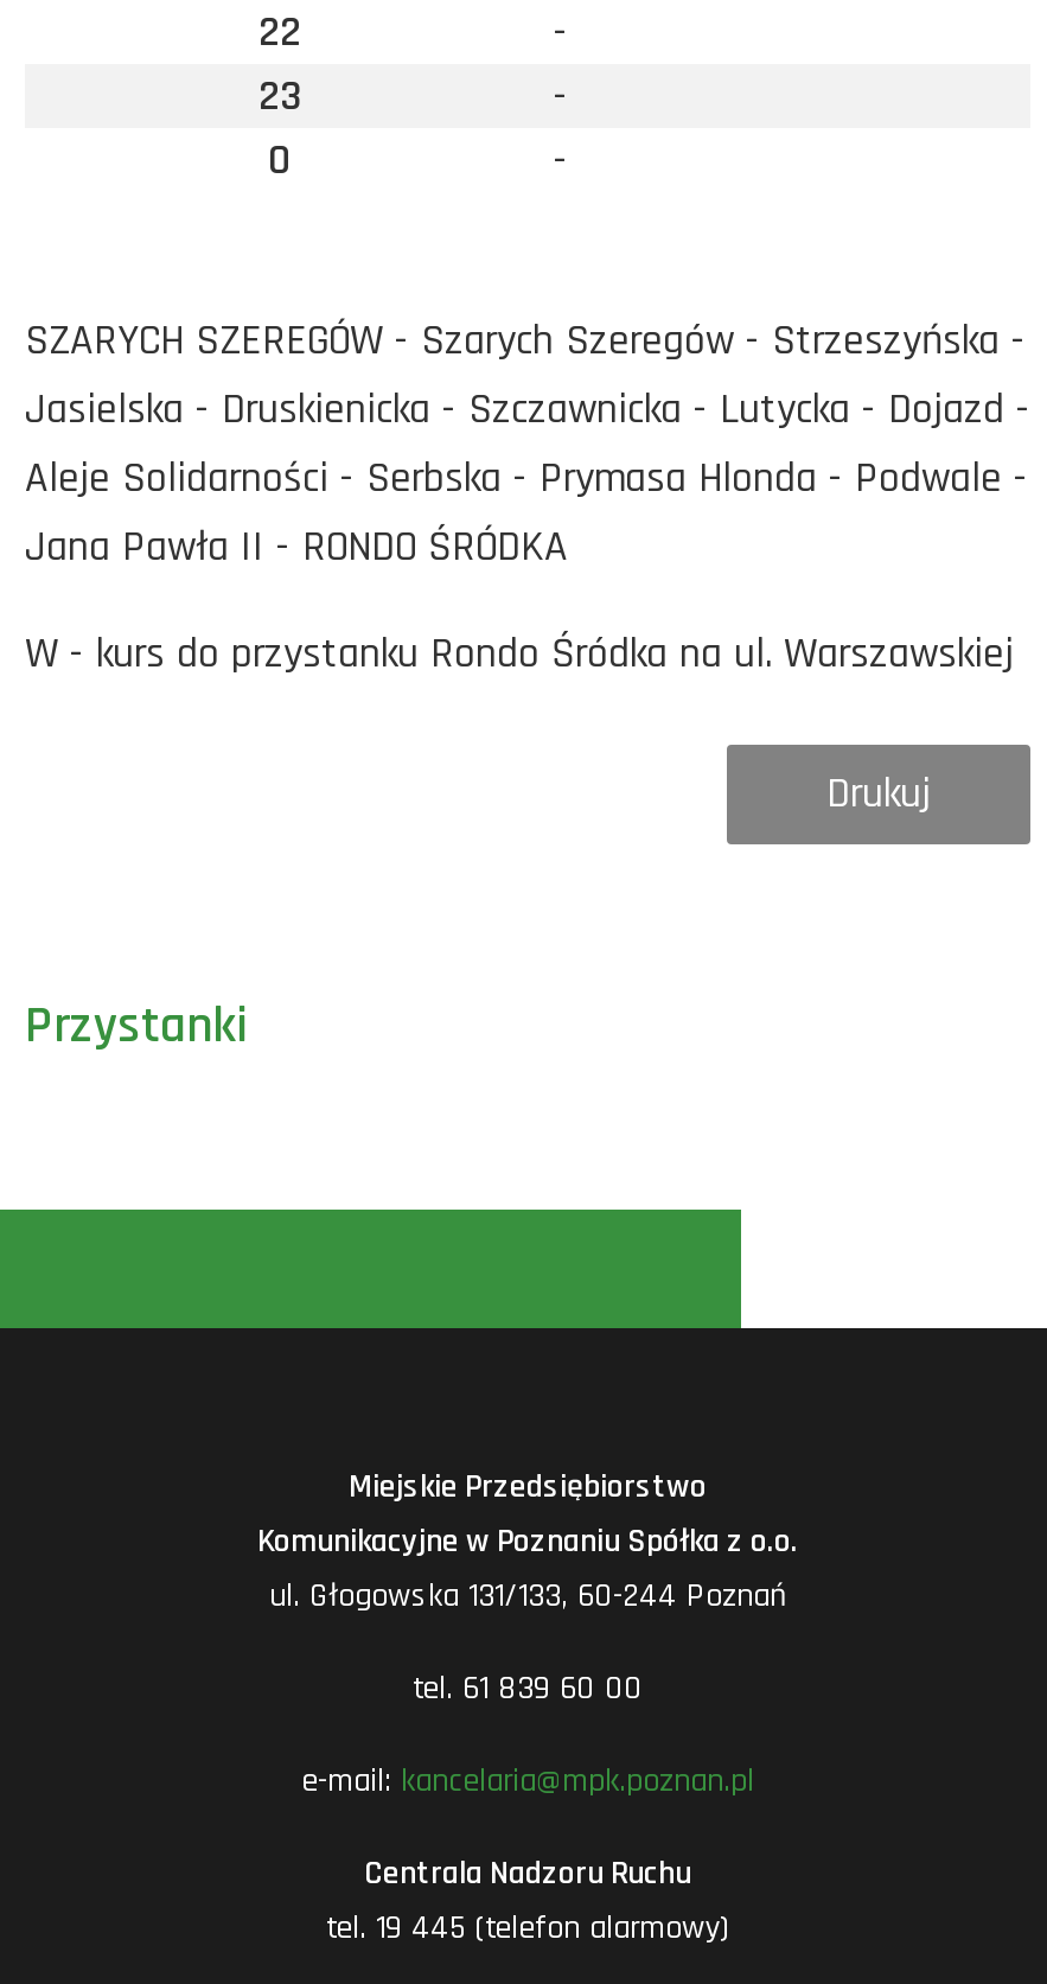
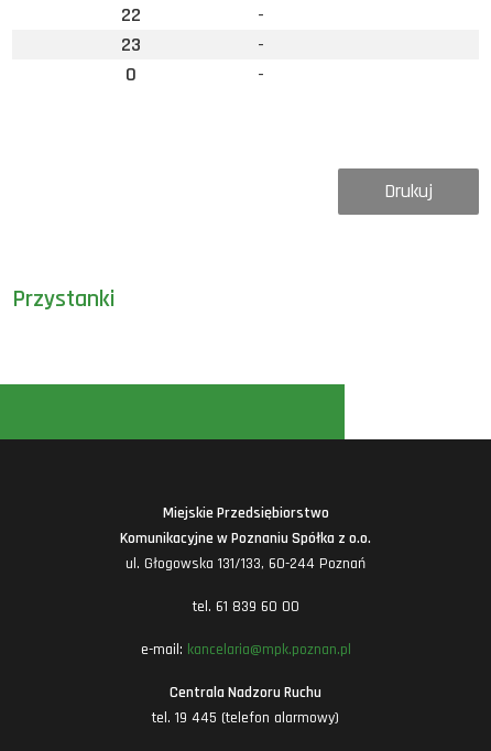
- SZARYCH SZEREGÓW - Szarych Szeregów - Strzeszyńska -
- Jasielska - Druskienicka - Szczawnicka - Lutycka - Dojazd -
- Aleje Solidarności - Serbska - Prymasa Hlonda - Podwale -
- Jana Pawła II - RONDO ŚRÓDKA
- W - kurs do przystanku Rondo Śródka na ul. Warszawskiej
